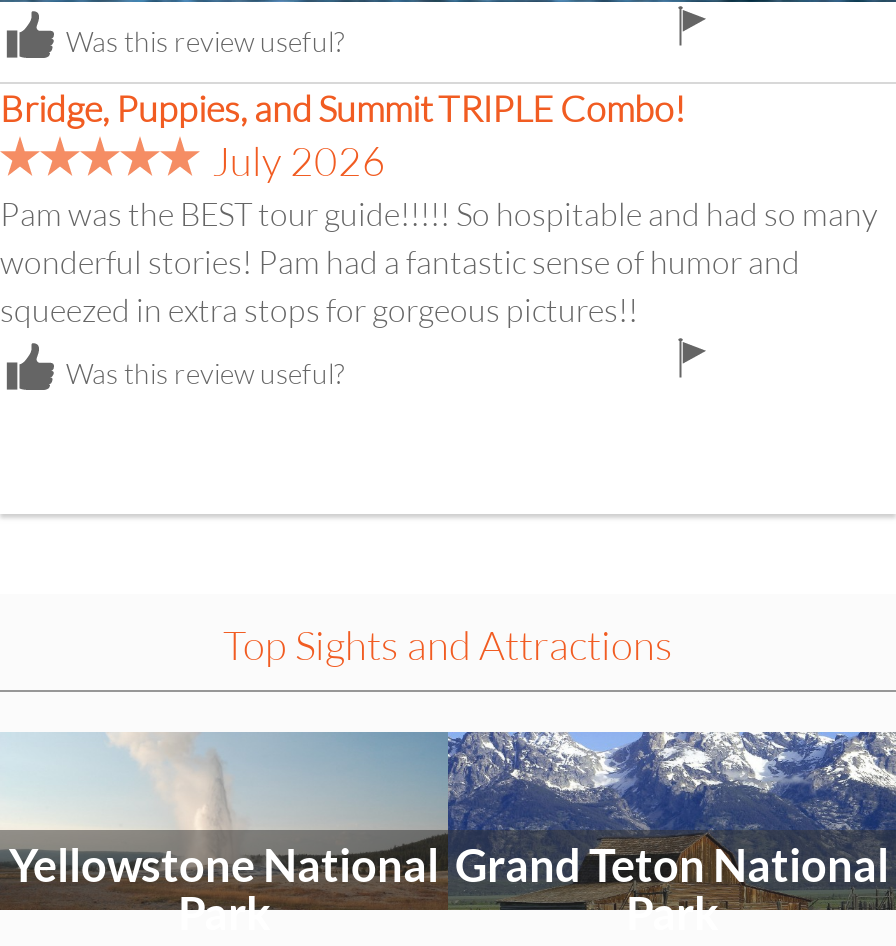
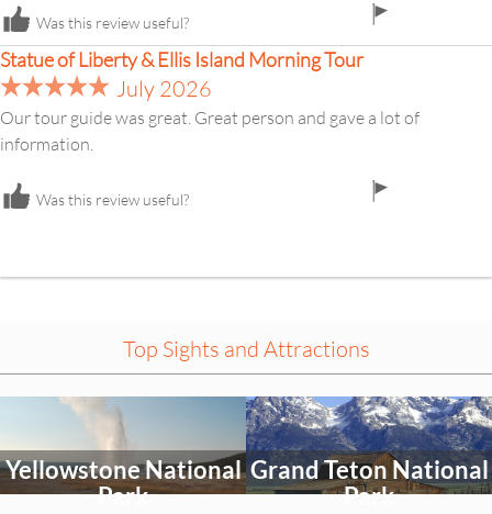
- Bridge, Puppies, and Summit TRIPLE Combo!
+ Statue of Liberty & Ellis Island Morning Tour

- Pam was the BEST tour guide!!!!! So hospitable and had so many
- wonderful stories! Pam had a fantastic sense of humor and
- squeezed in extra stops for gorgeous pictures!!
+ Our tour guide was great. Great person and gave a lot of
+ information.
